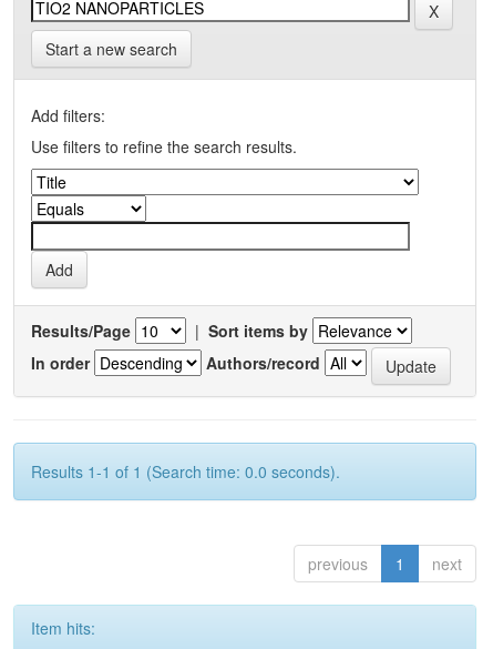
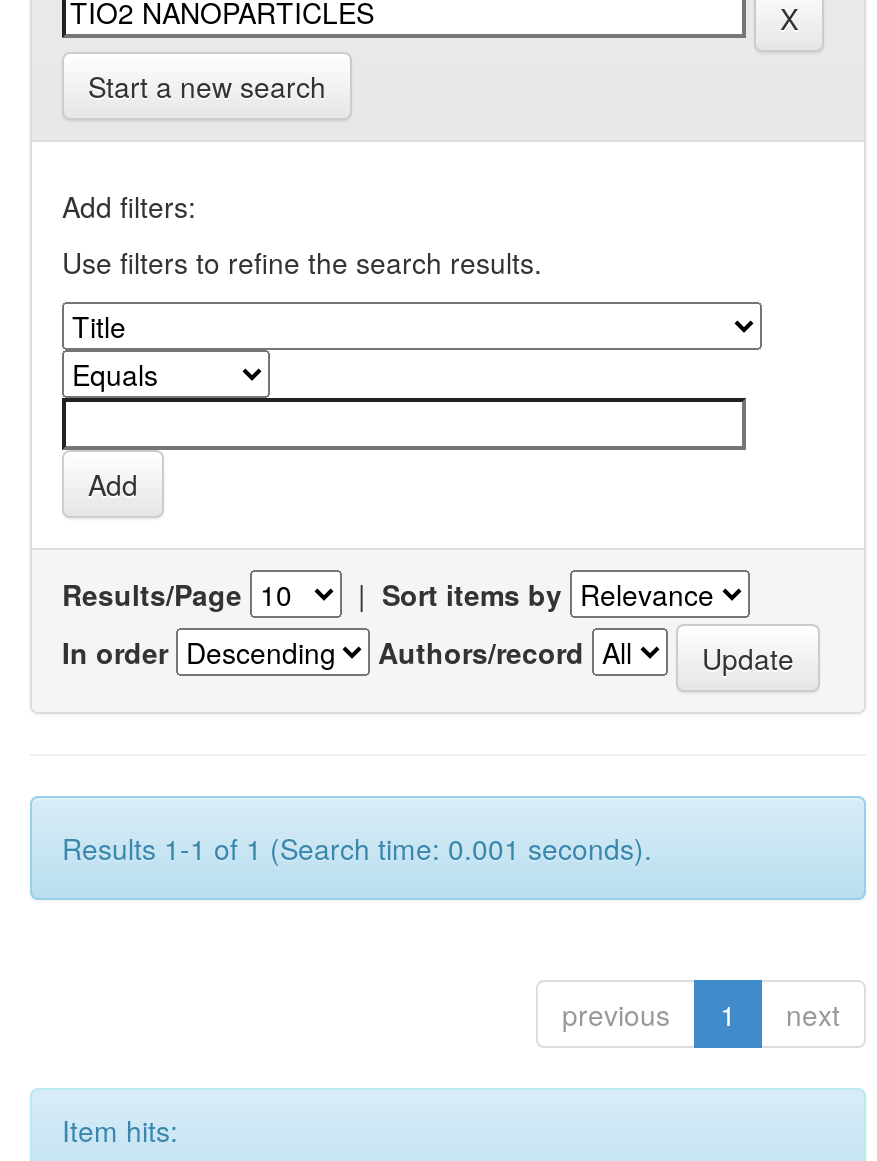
- Results 1-1 of 1 (Search time: 0.0 seconds).
+ Results 1-1 of 1 (Search time: 0.001 seconds).
